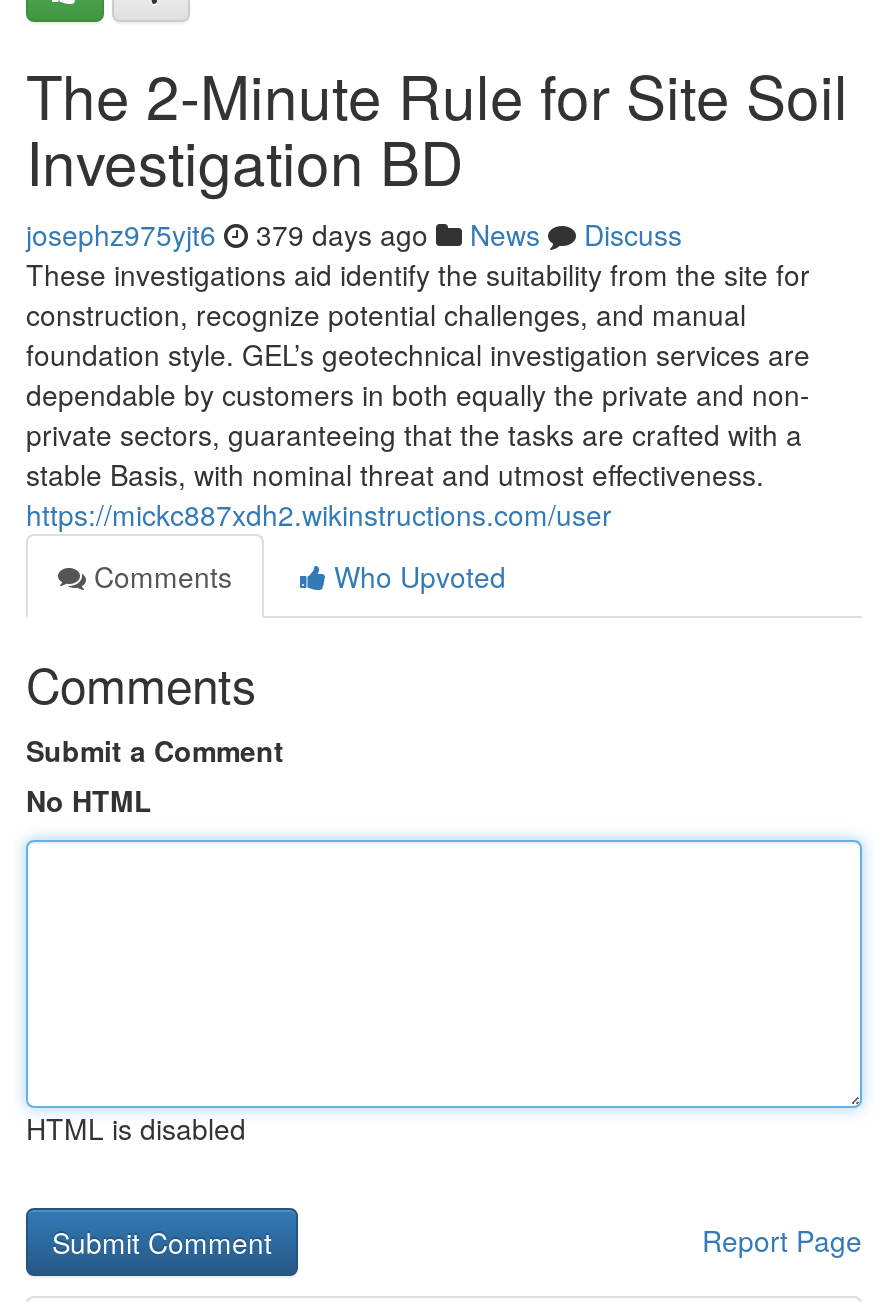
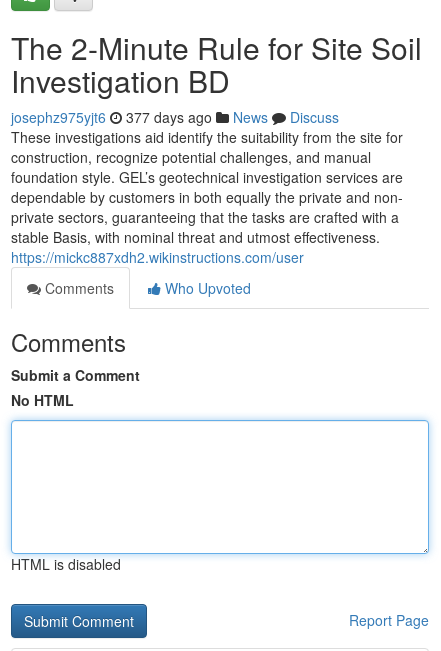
- josephz975yjt6 379 days ago News Discuss
+ josephz975yjt6 377 days ago News Discuss
